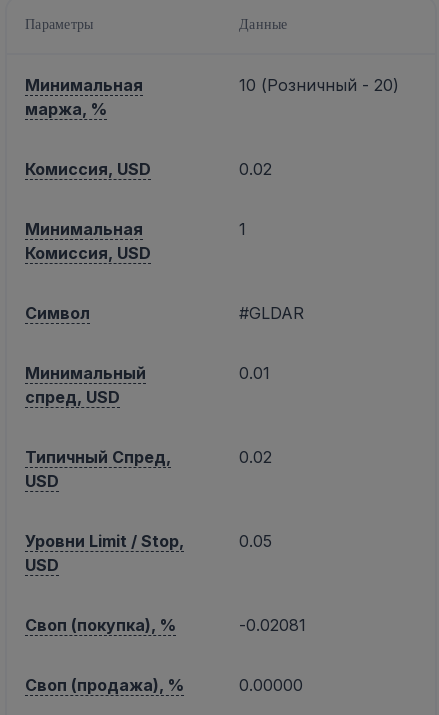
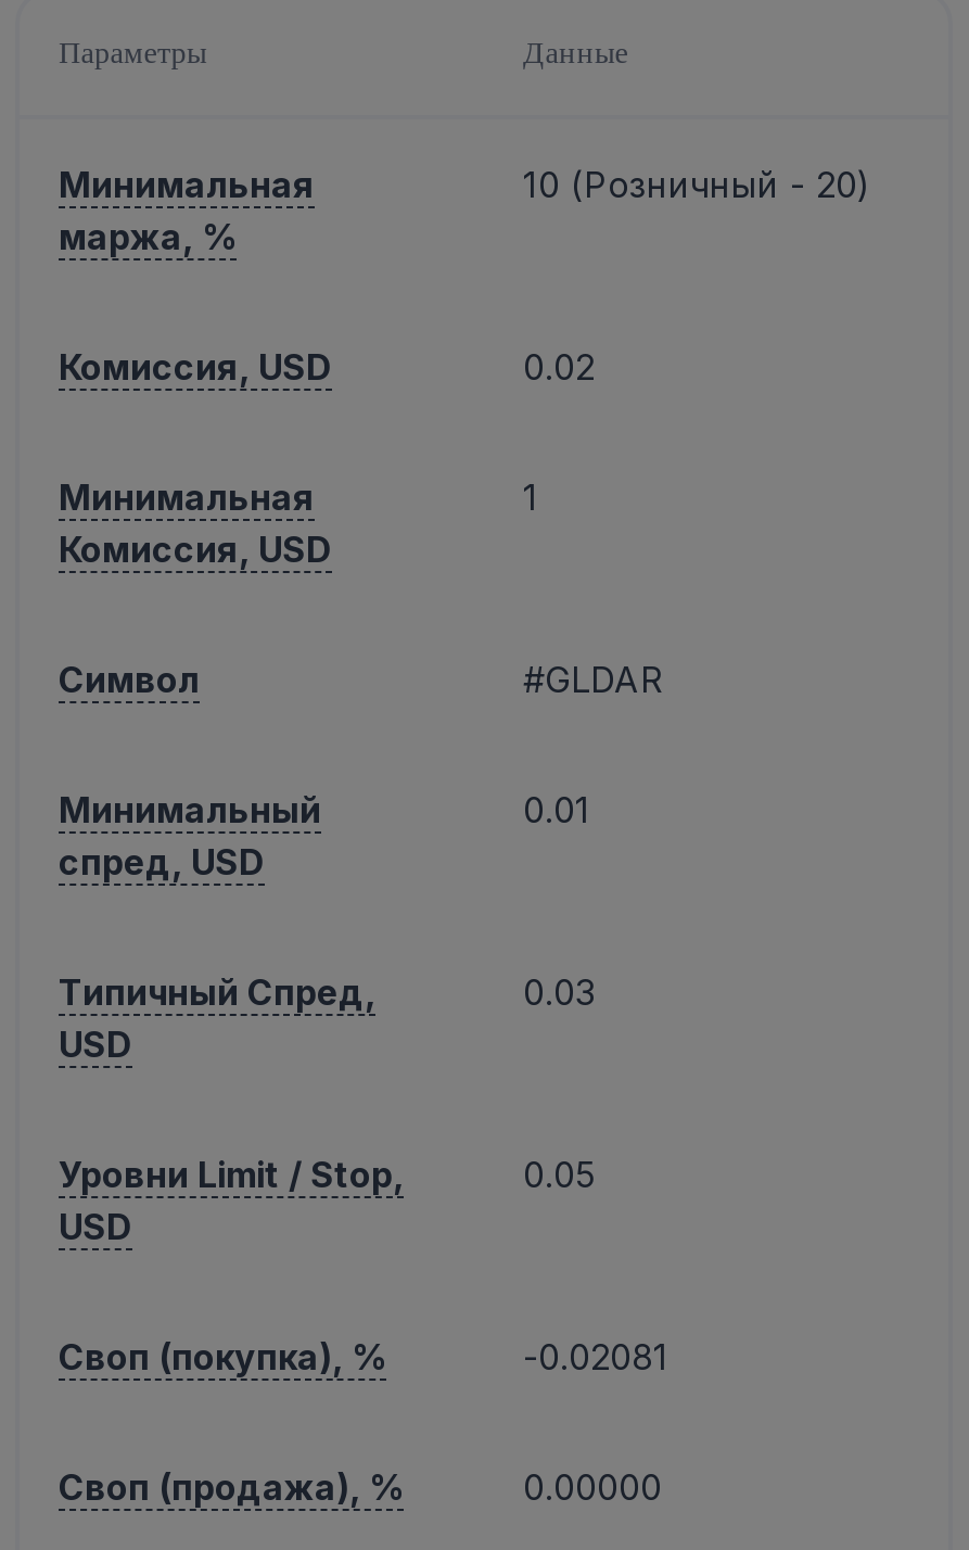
- 0.02
+ 0.03
